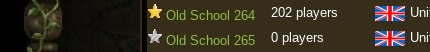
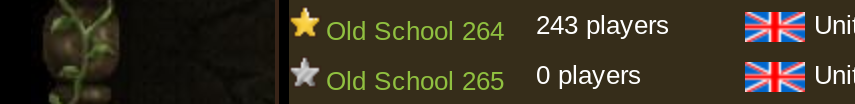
- Old School 264 202 players
+ Old School 264 243 players
